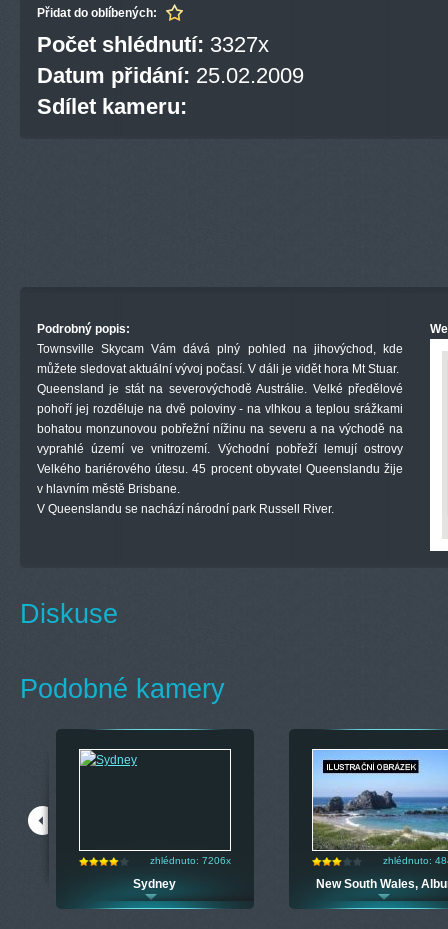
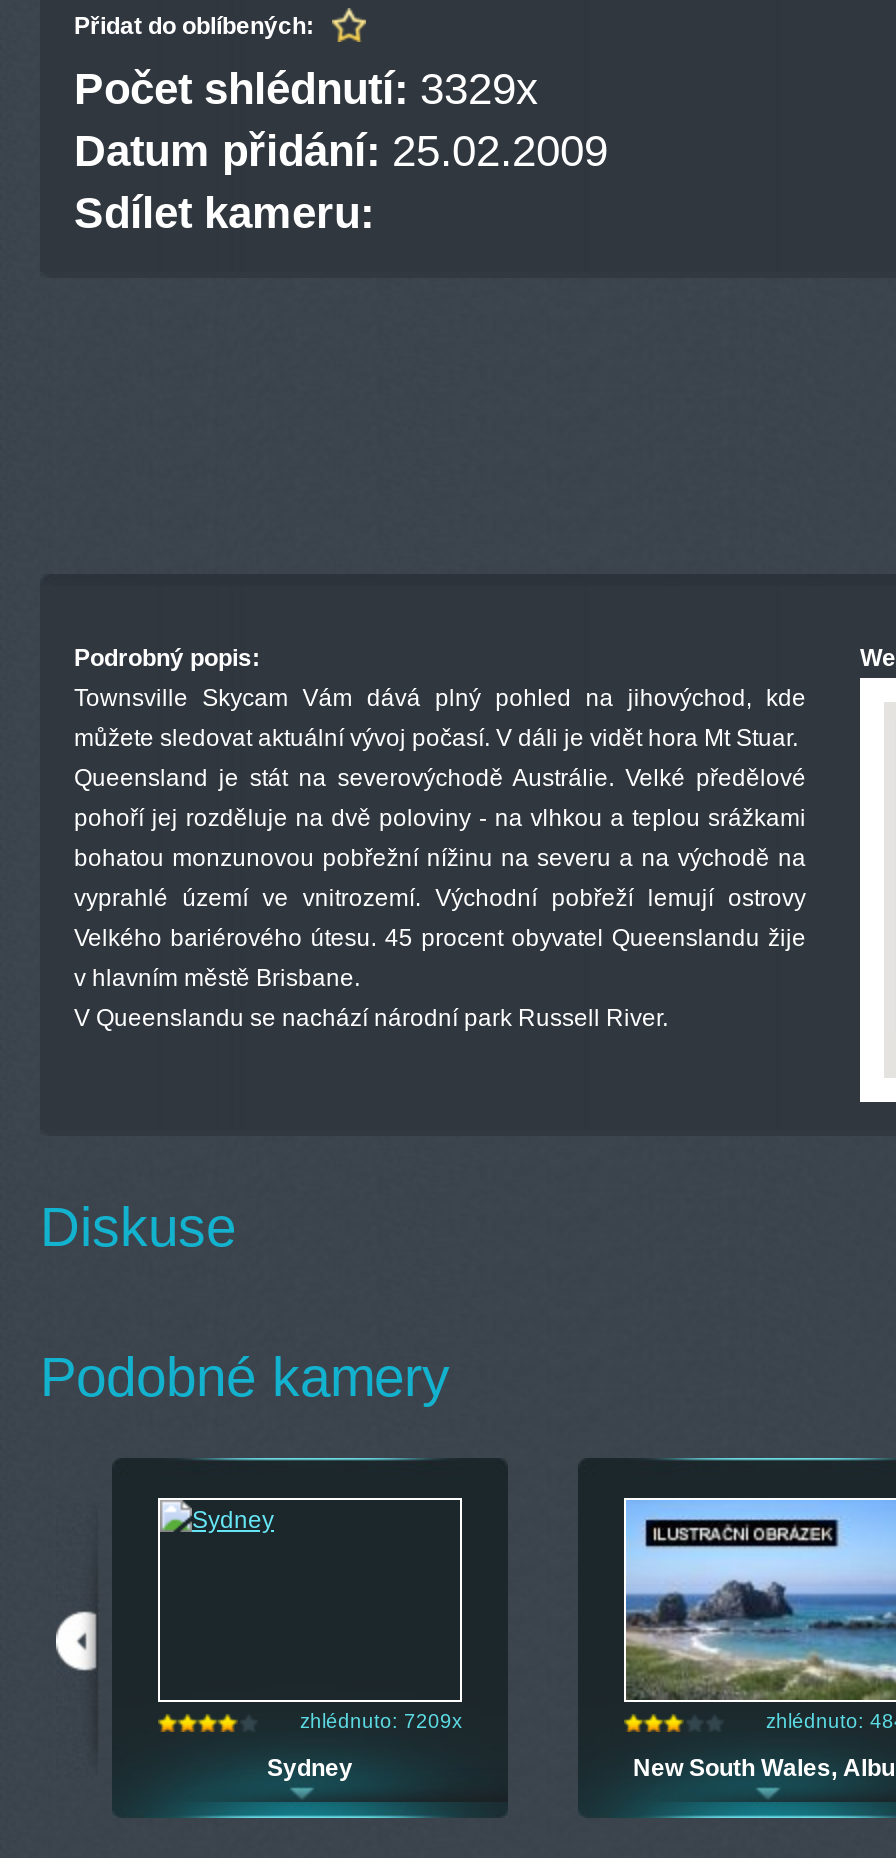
- Počet shlédnutí: 3327x
+ Počet shlédnutí: 3329x

- zhlédnuto: 7206x
+ zhlédnuto: 7209x
